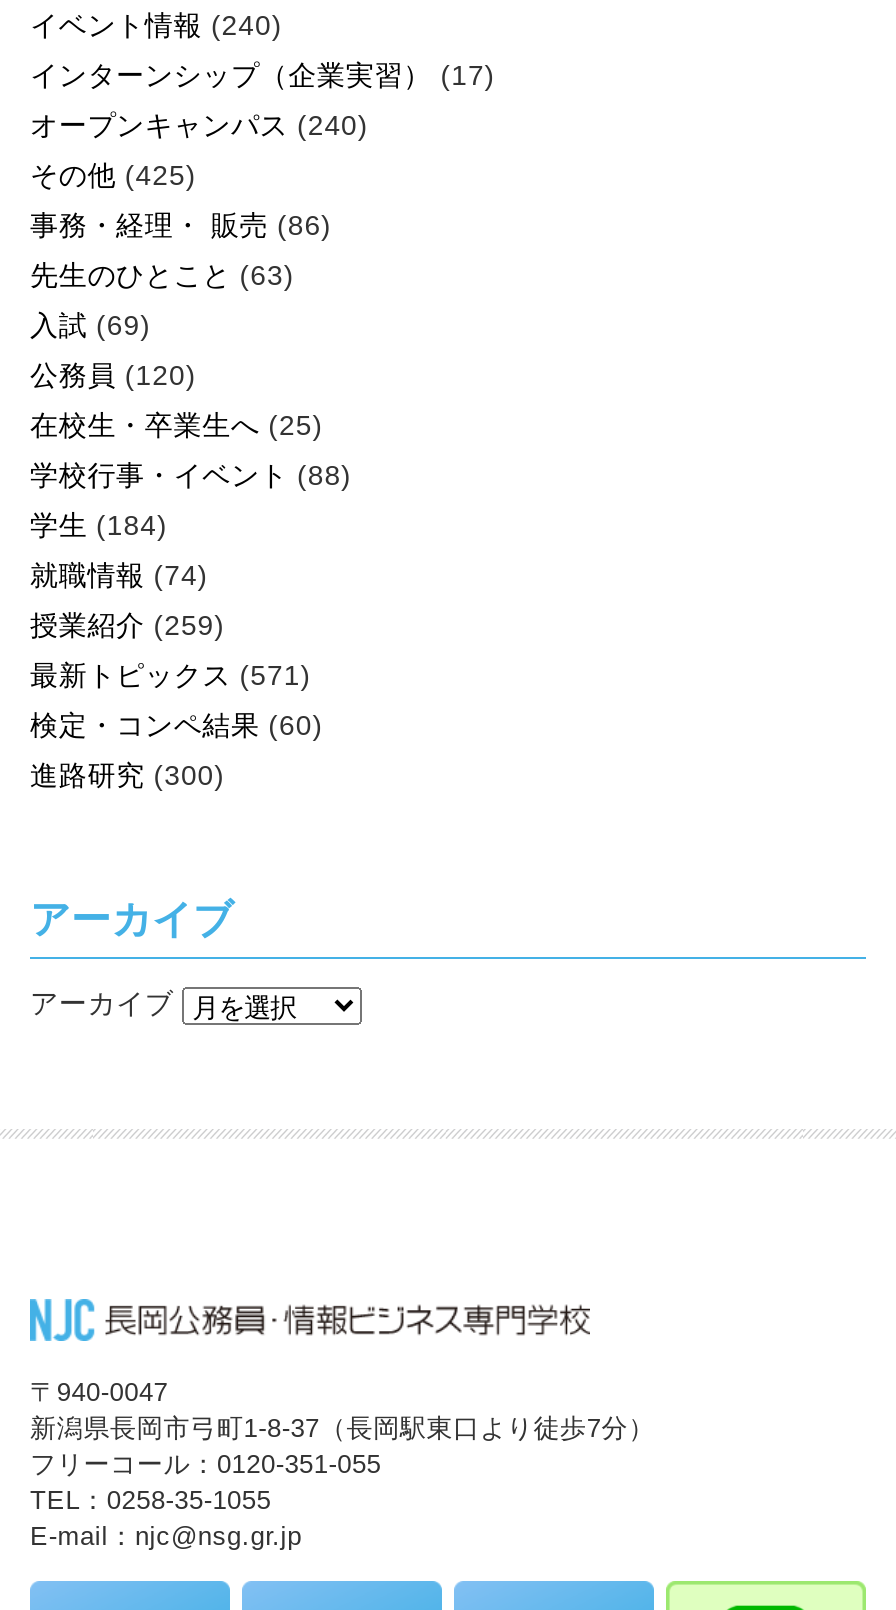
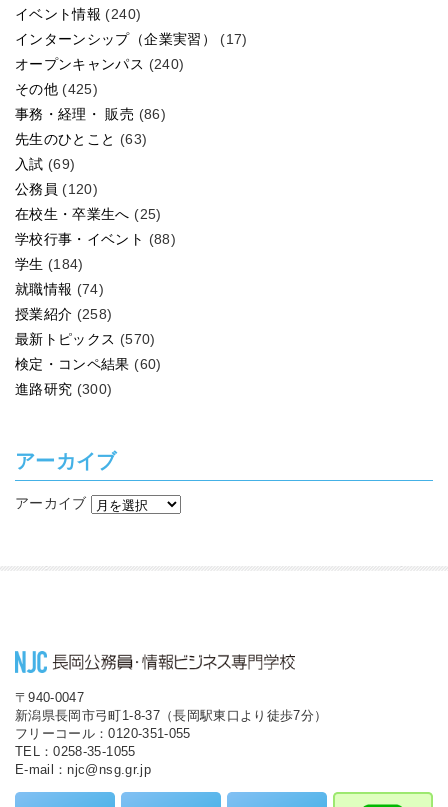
- 授業紹介(259)
+ 授業紹介(258)

- 最新トピックス(571)
+ 最新トピックス(570)
